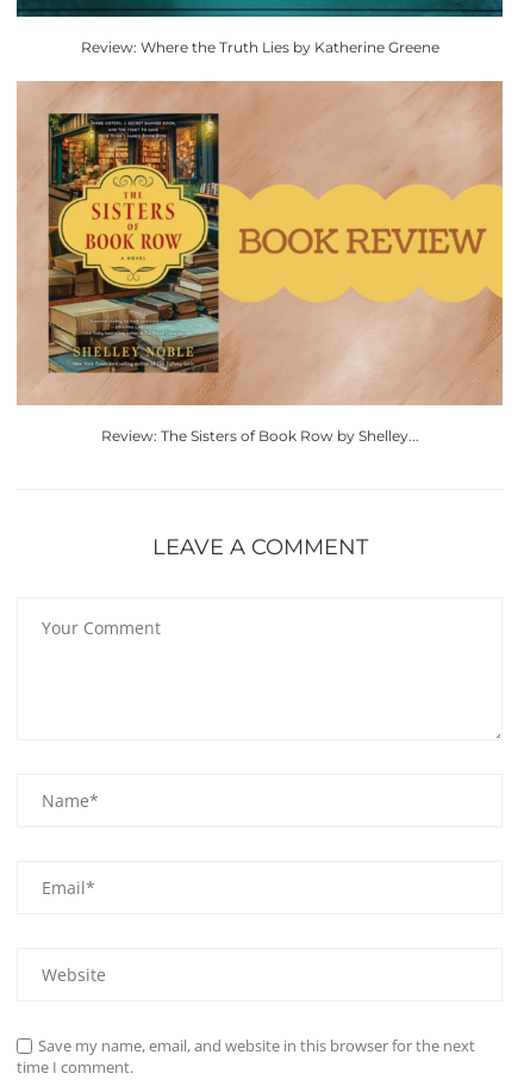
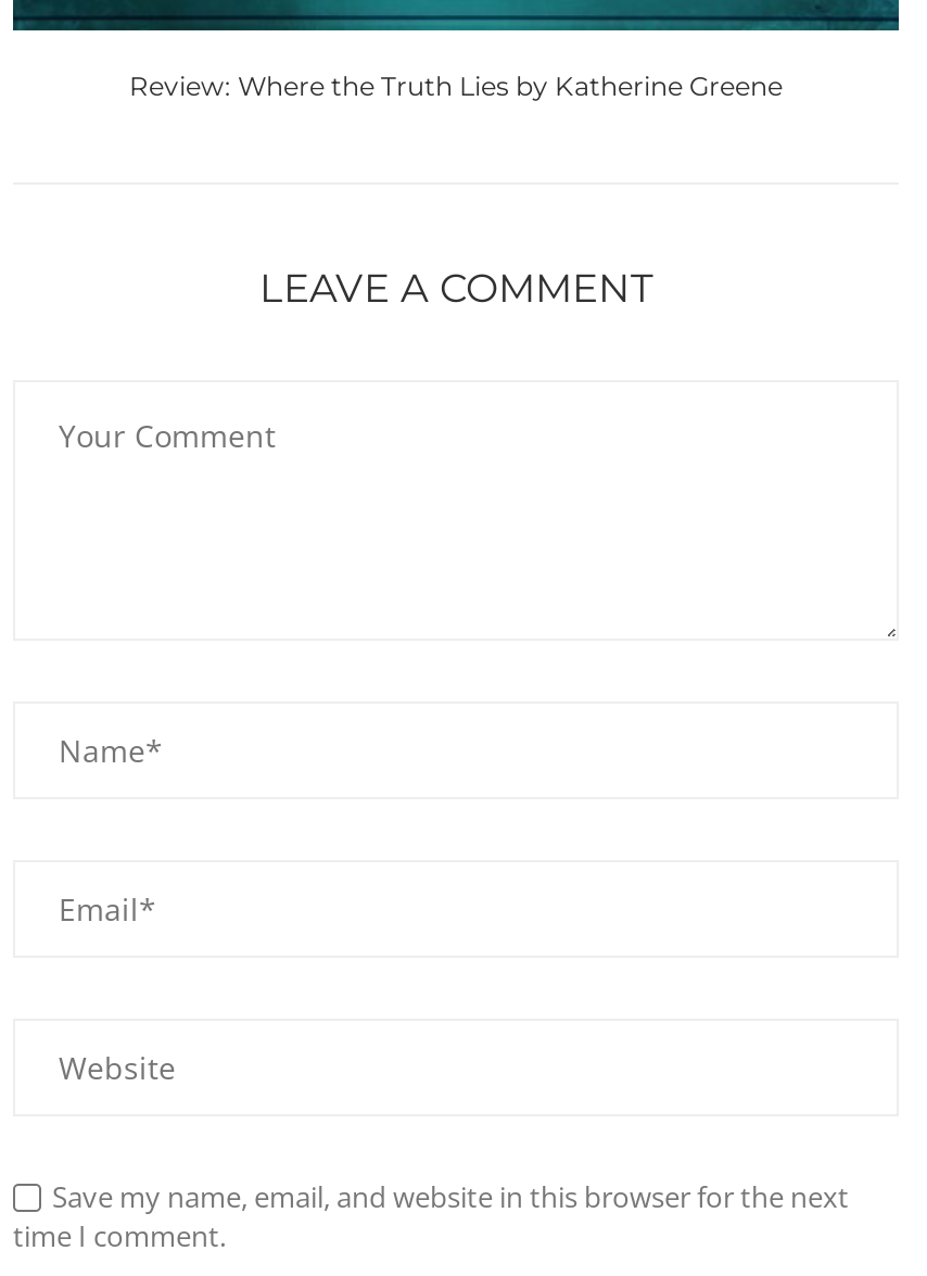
- [image]
- Review: The Sisters of Book Row by Shelley...
